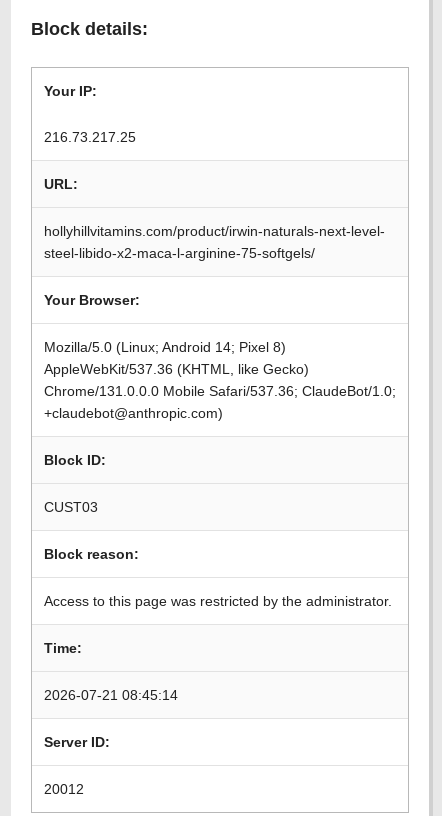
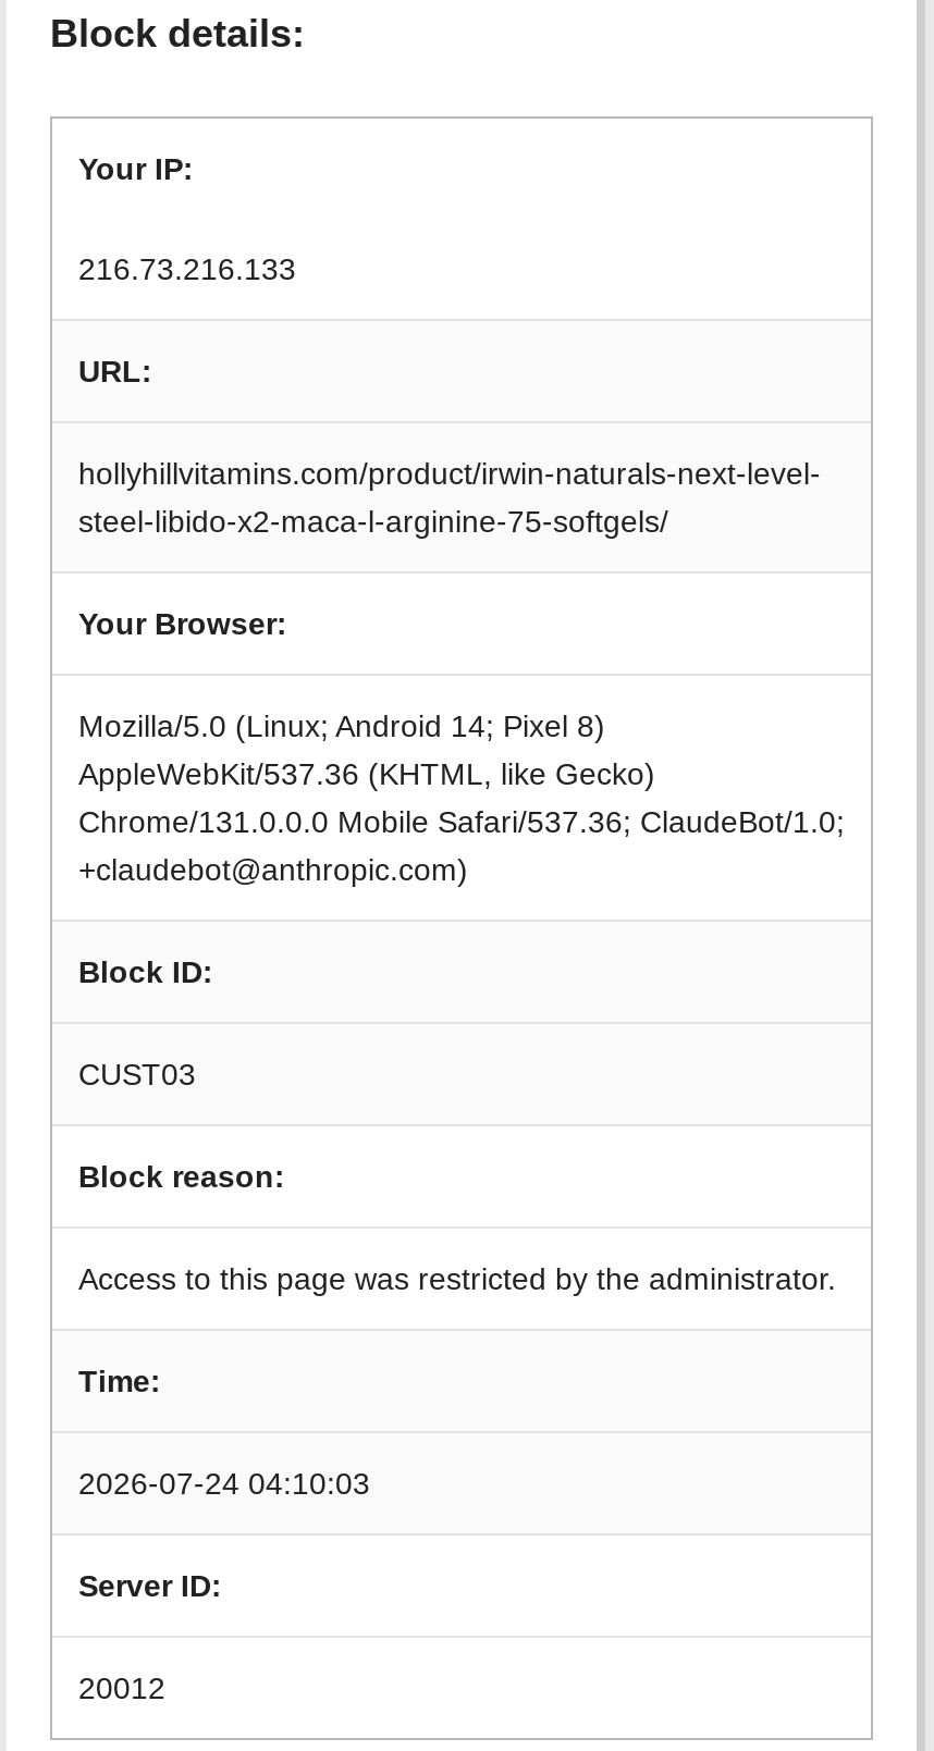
- 216.73.217.25
+ 216.73.216.133

- 2026-07-21 08:45:14
+ 2026-07-24 04:10:03
